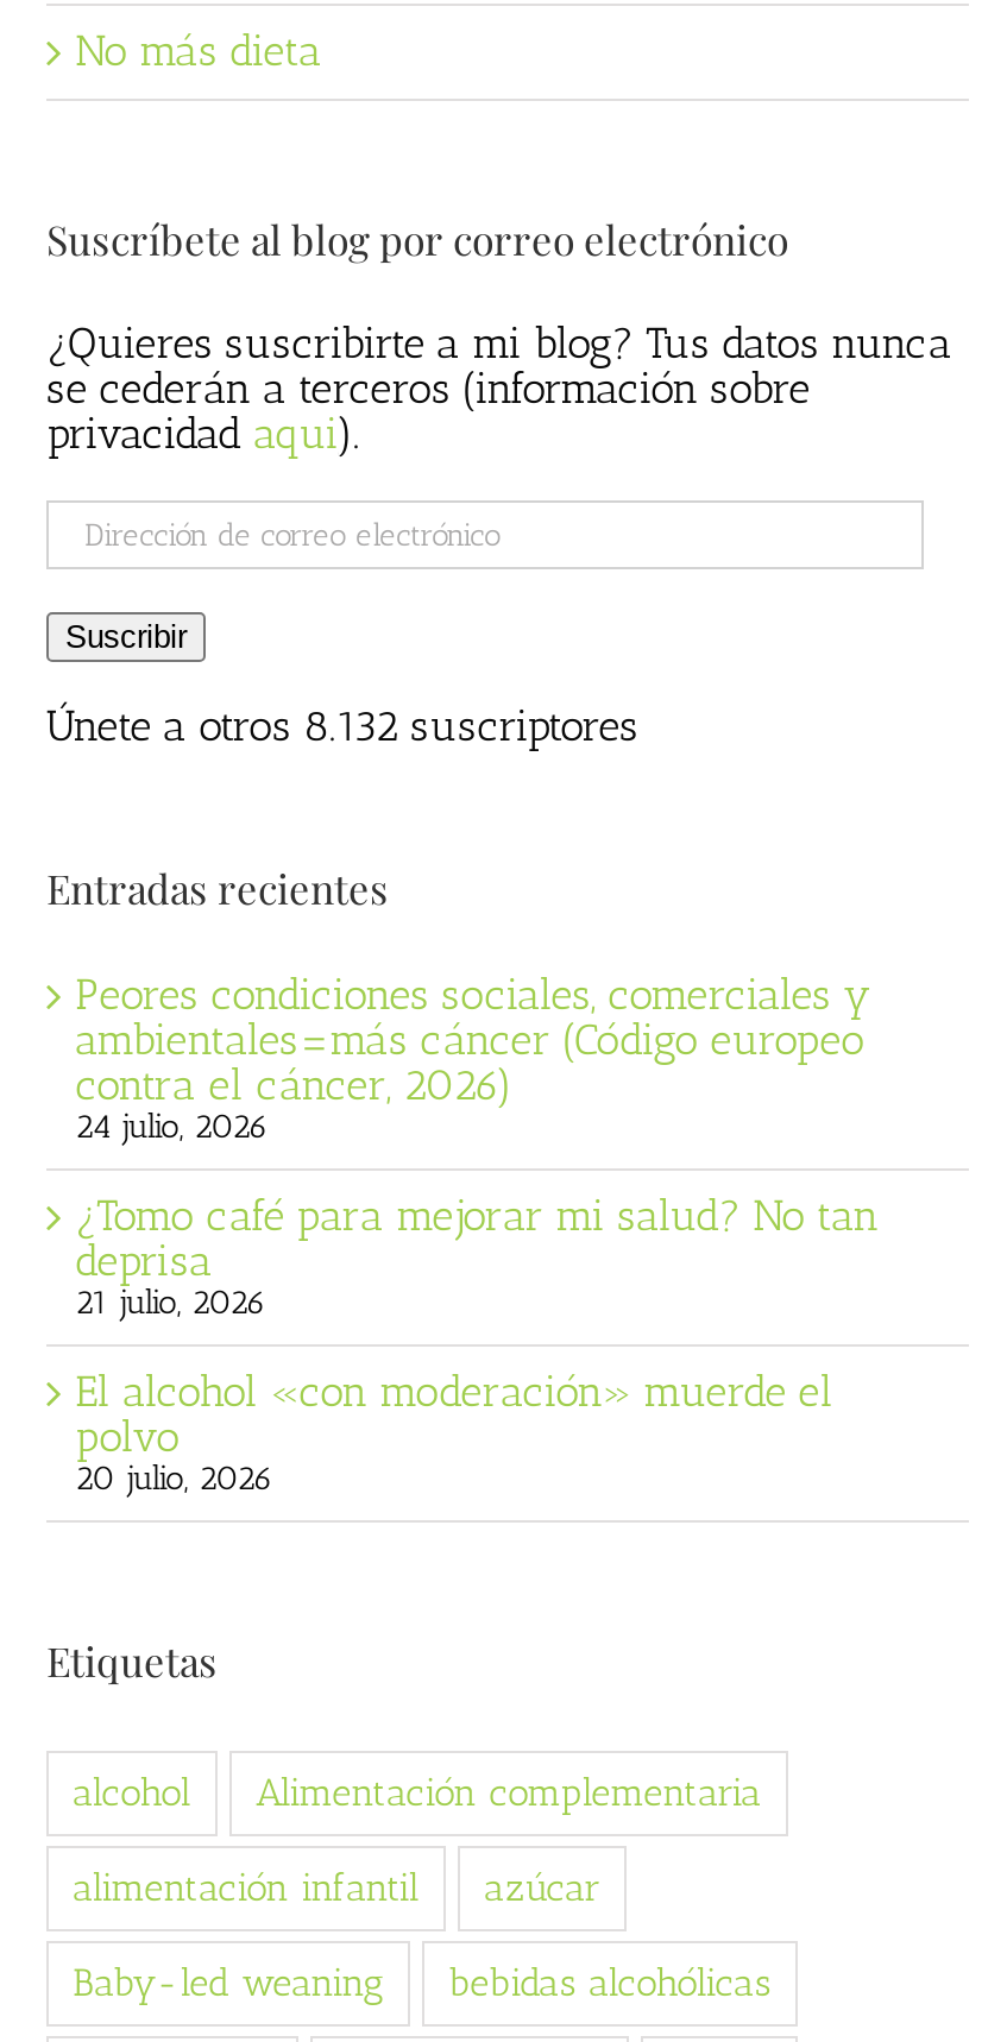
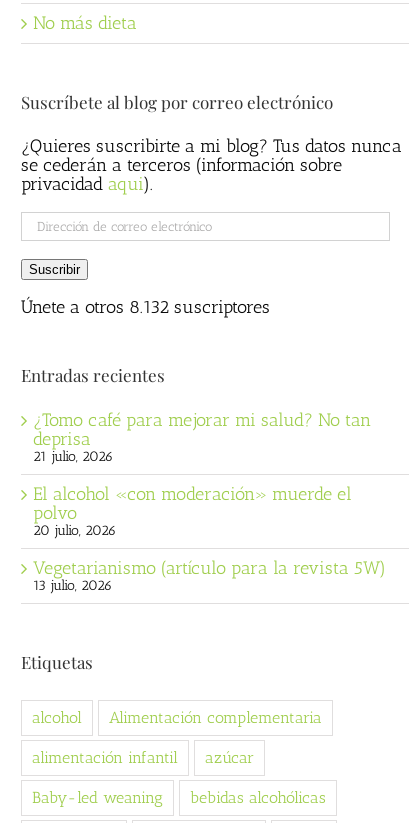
- Peores condiciones sociales, comerciales y
- ambientales=más cáncer (Código europeo
- contra el cáncer, 2026)
- 24 julio, 2026

moved up: ¿Tomo café para mejorar mi salud? No tan | deprisa | 21 julio, 2026 | El alcohol «con moderación» muerde el | polvo | 20 julio, 2026

+ Vegetarianismo (artículo para la revista 5W)
+ 13 julio, 2026
